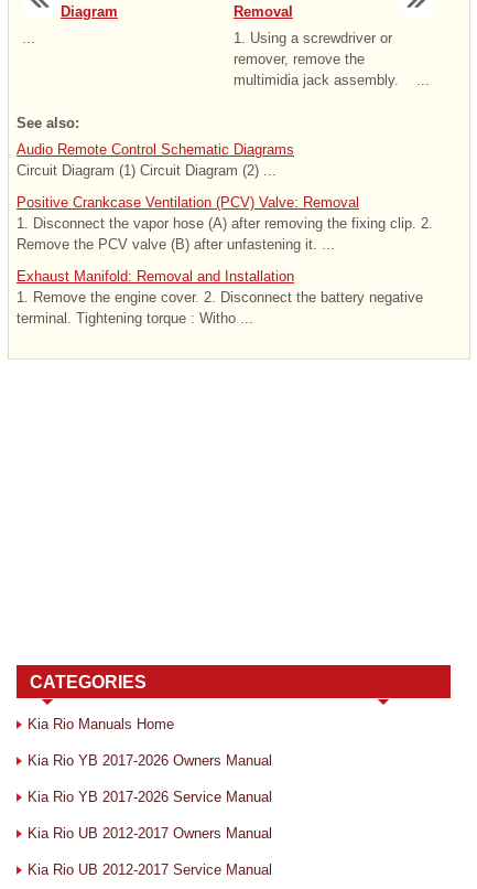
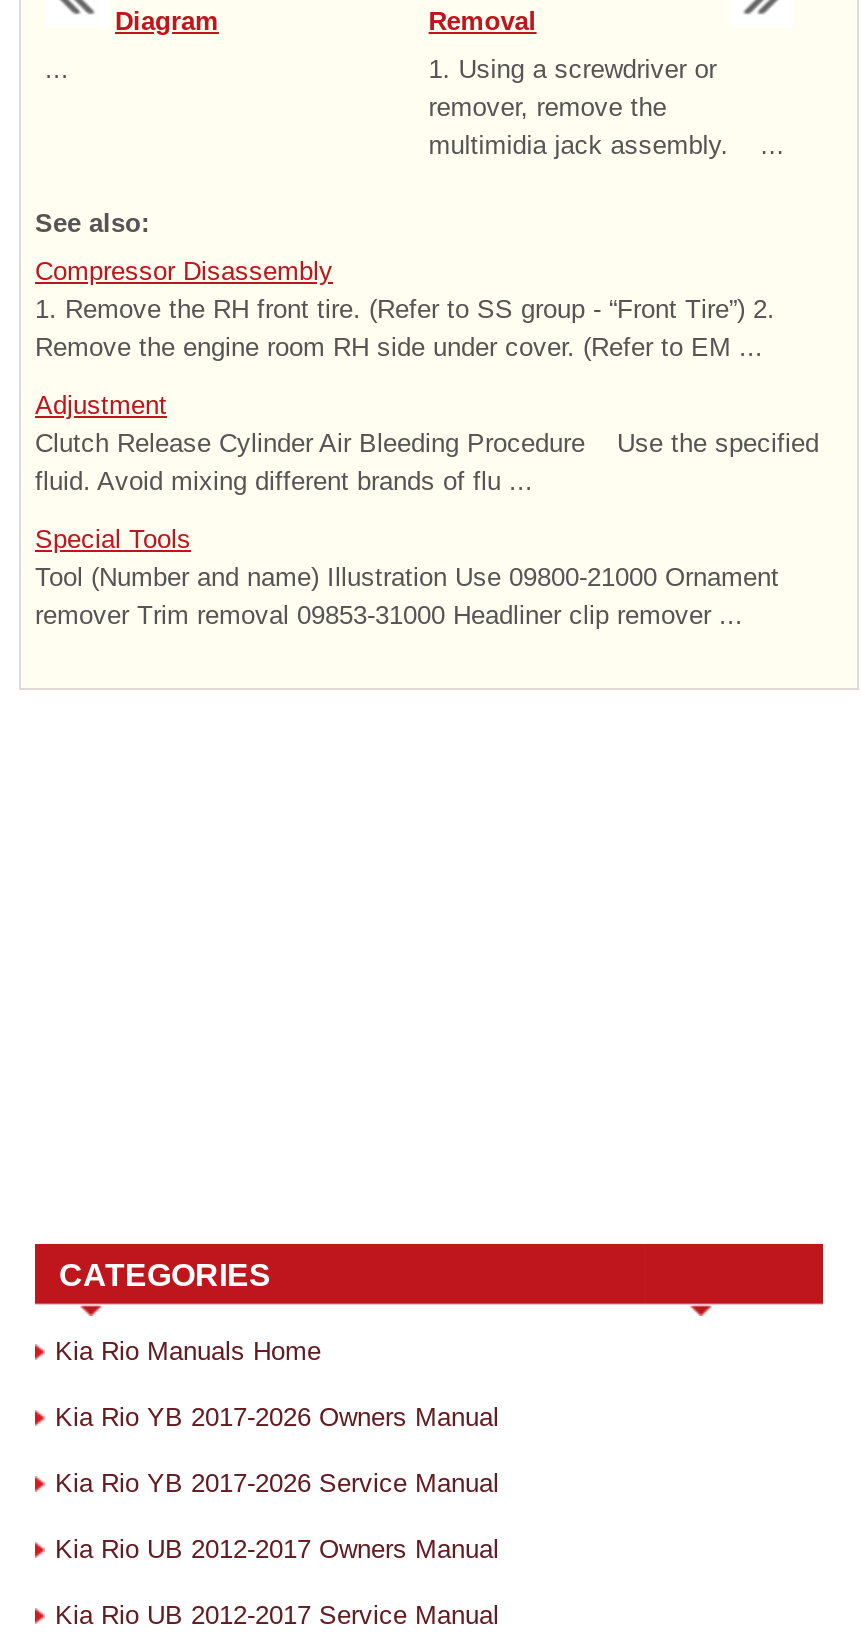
- Audio Remote Control Schematic Diagrams
- Circuit Diagram (1) Circuit Diagram (2) ...
+ Compressor Disassembly
+ 1. Remove the RH front tire. (Refer to SS group - “Front Tire”) 2.
+ Remove the engine room RH side under cover. (Refer to EM ...

- Positive Crankcase Ventilation (PCV) Valve: Removal
- 1. Disconnect the vapor hose (A) after removing the fixing clip. 2.
- Remove the PCV valve (B) after unfastening it. ...
+ Adjustment
+ Clutch Release Cylinder Air Bleeding Procedure Use the specified
+ fluid. Avoid mixing different brands of flu ...

- Exhaust Manifold: Removal and Installation
- 1. Remove the engine cover. 2. Disconnect the battery negative
- terminal. Tightening torque : Witho ...
+ Special Tools
+ Tool (Number and name) Illustration Use 09800-21000 Ornament
+ remover Trim removal 09853-31000 Headliner clip remover ...
